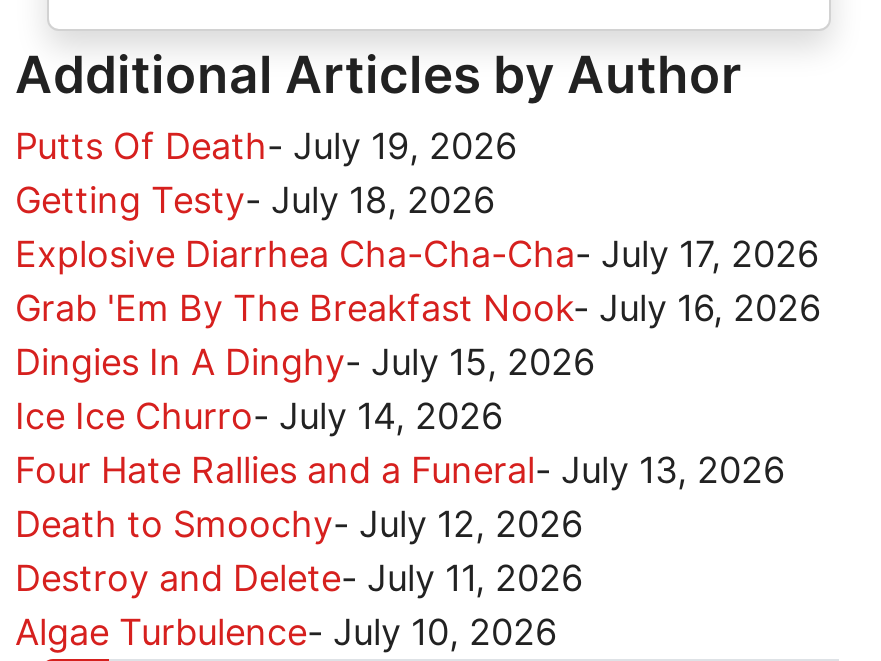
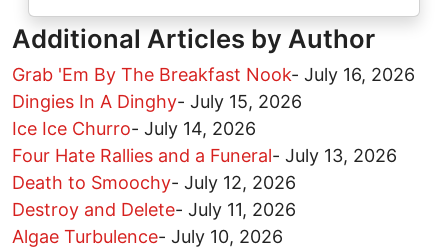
- Putts Of Death- July 19, 2026
- Getting Testy- July 18, 2026
- Explosive Diarrhea Cha-Cha-Cha- July 17, 2026
